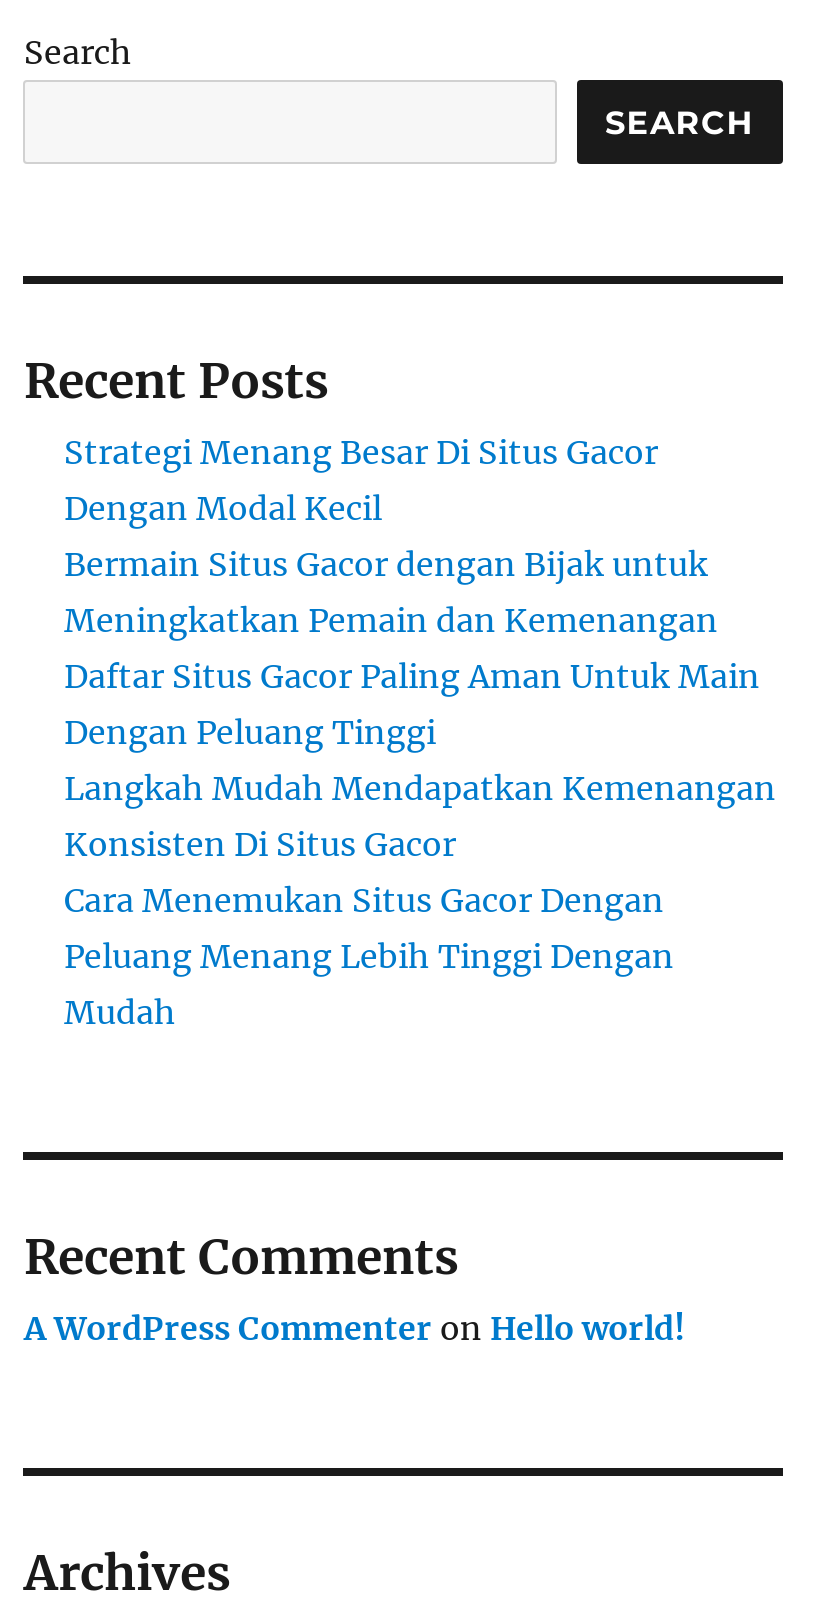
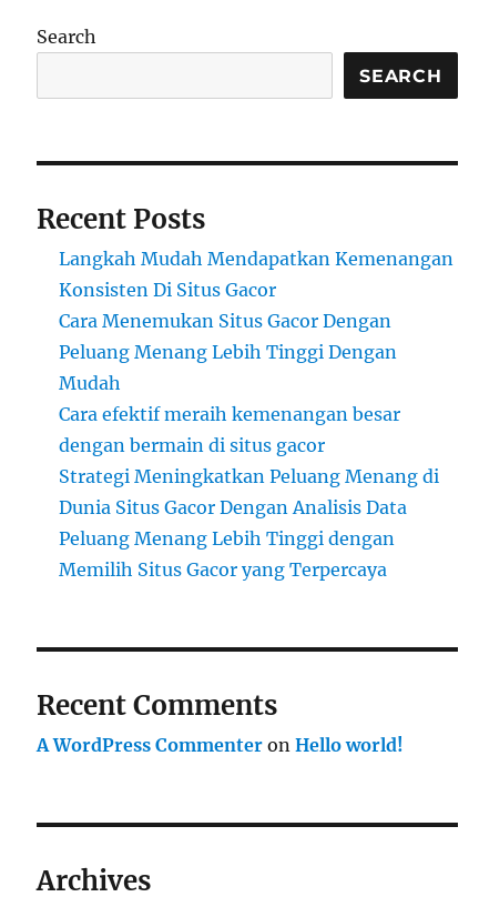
- Strategi Menang Besar Di Situs Gacor
- Dengan Modal Kecil
- Bermain Situs Gacor dengan Bijak untuk
- Meningkatkan Pemain dan Kemenangan
- Daftar Situs Gacor Paling Aman Untuk Main
- Dengan Peluang Tinggi

moved up: Langkah Mudah Mendapatkan Kemenangan | Konsisten Di Situs Gacor | Cara Menemukan Situs Gacor Dengan | Peluang Menang Lebih Tinggi Dengan | Mudah

+ Cara efektif meraih kemenangan besar
+ dengan bermain di situs gacor
+ Strategi Meningkatkan Peluang Menang di
+ Dunia Situs Gacor Dengan Analisis Data
+ Peluang Menang Lebih Tinggi dengan
+ Memilih Situs Gacor yang Terpercaya
